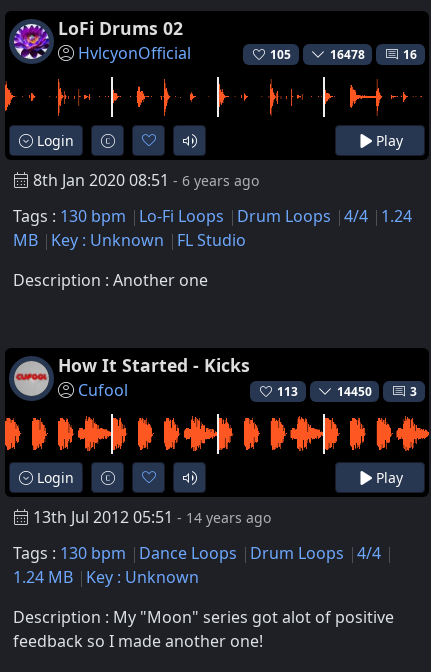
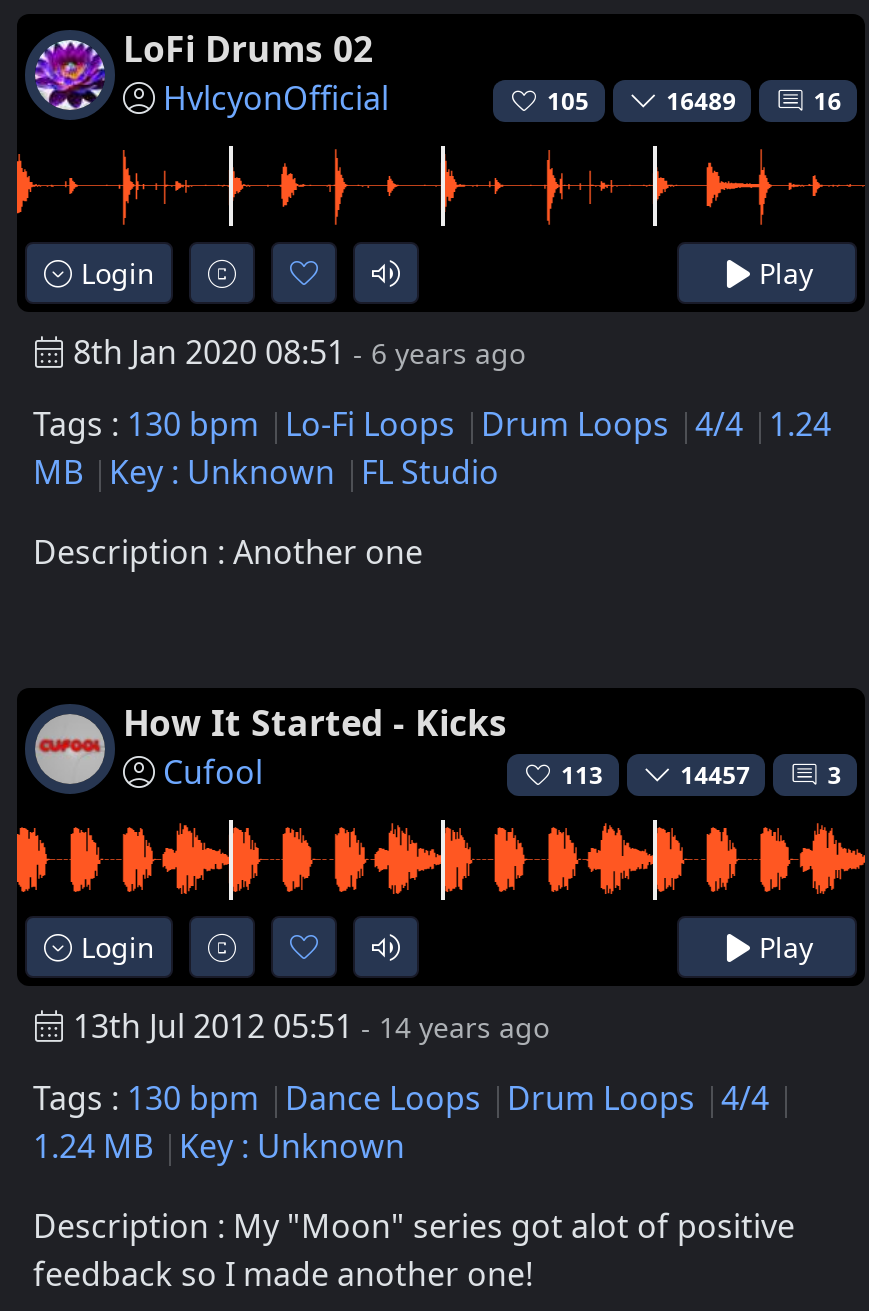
- 16478
+ 16489

- 14450
+ 14457
